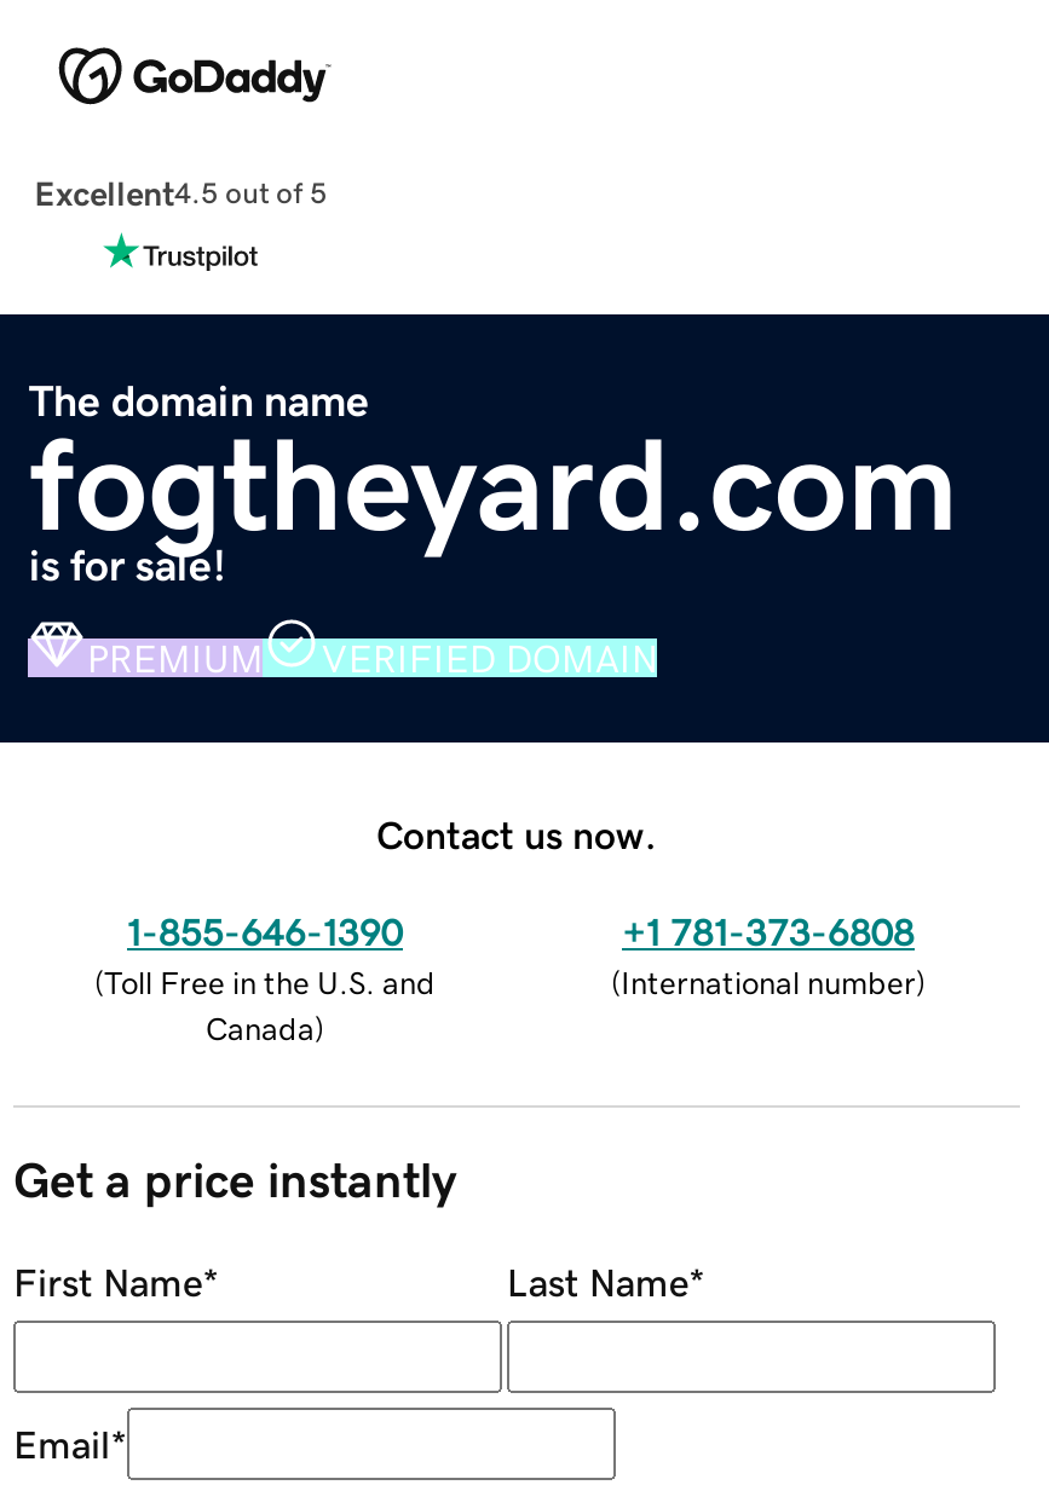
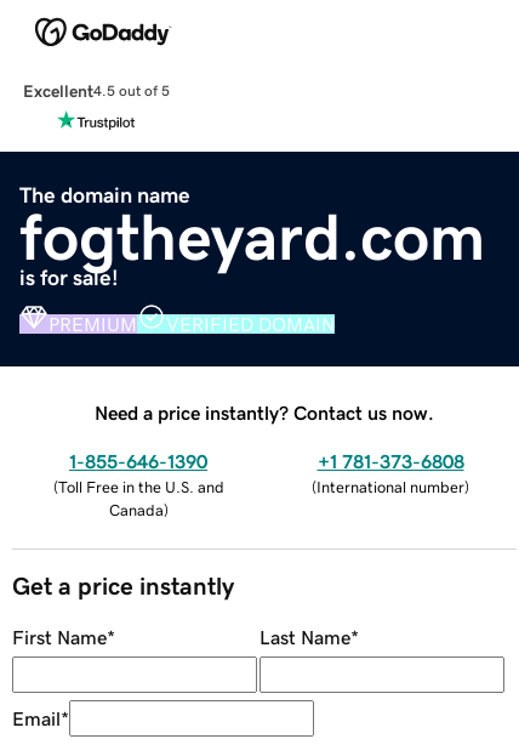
- Contact us now.
+ Need a price instantly? Contact us now.
